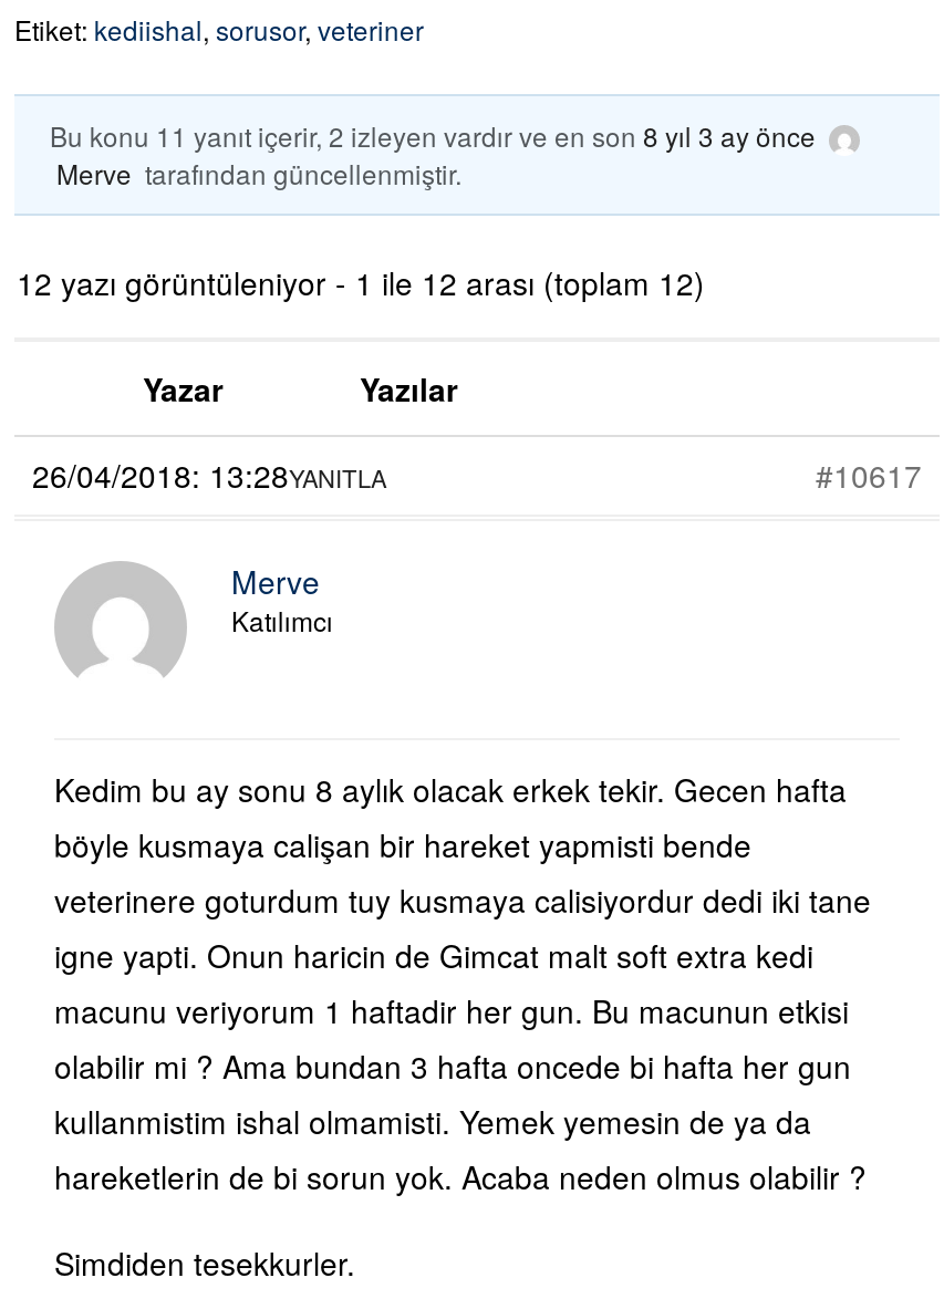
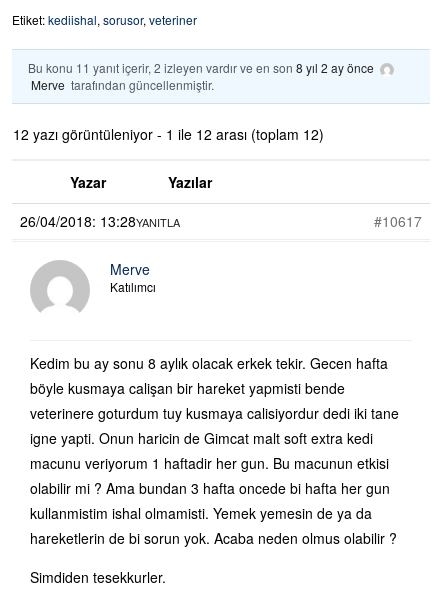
- Bu konu 11 yanıt içerir, 2 izleyen vardır ve en son 8 yıl 3 ay önce
+ Bu konu 11 yanıt içerir, 2 izleyen vardır ve en son 8 yıl 2 ay önce
